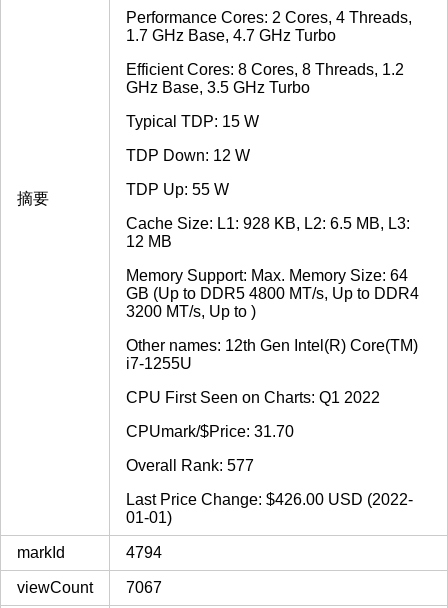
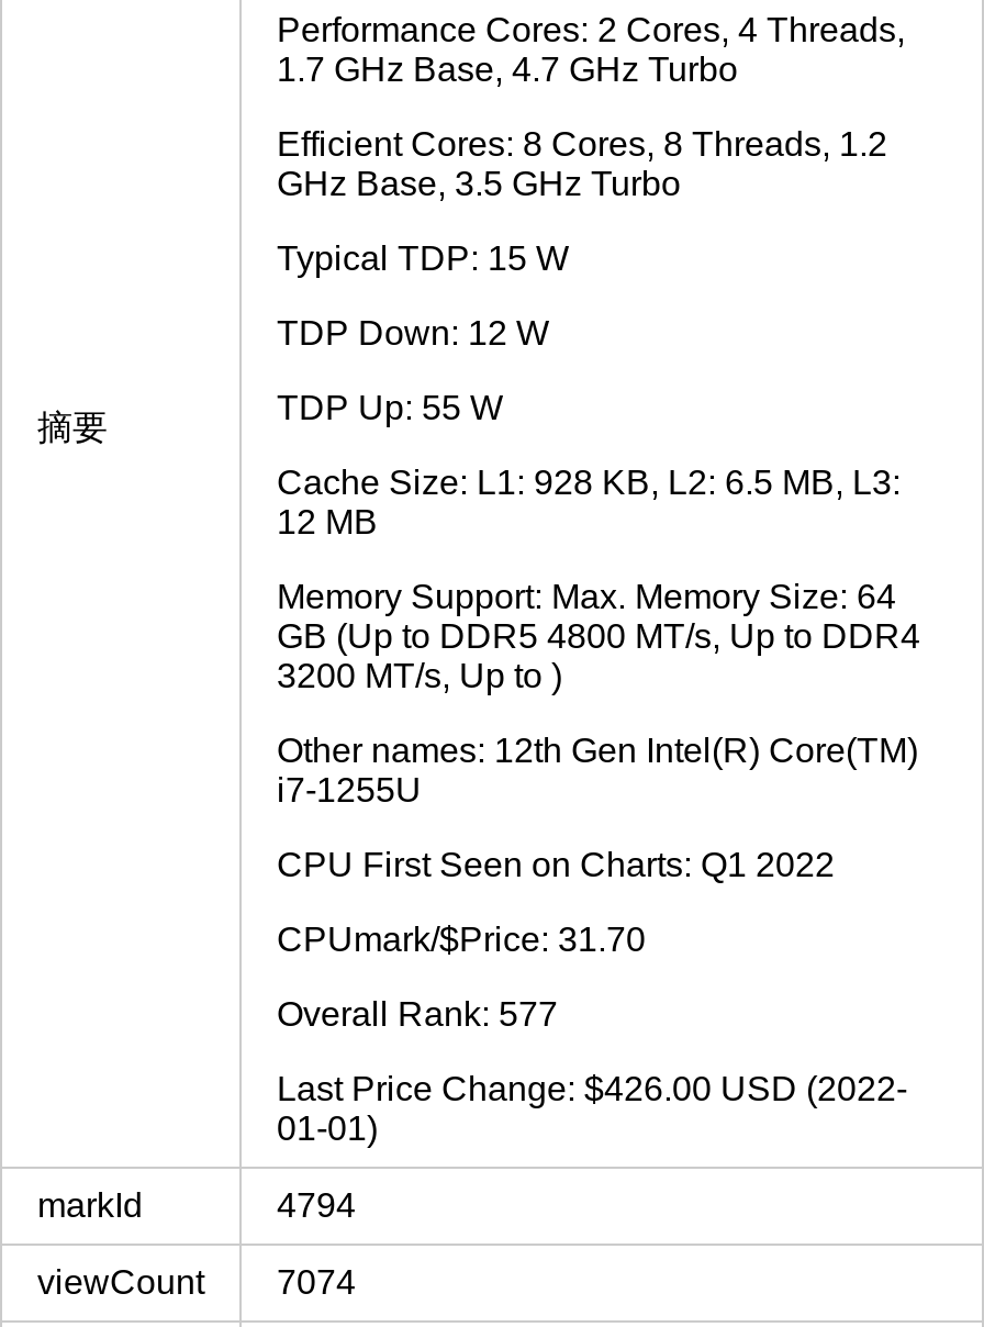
- viewCount 7067
+ viewCount 7074
